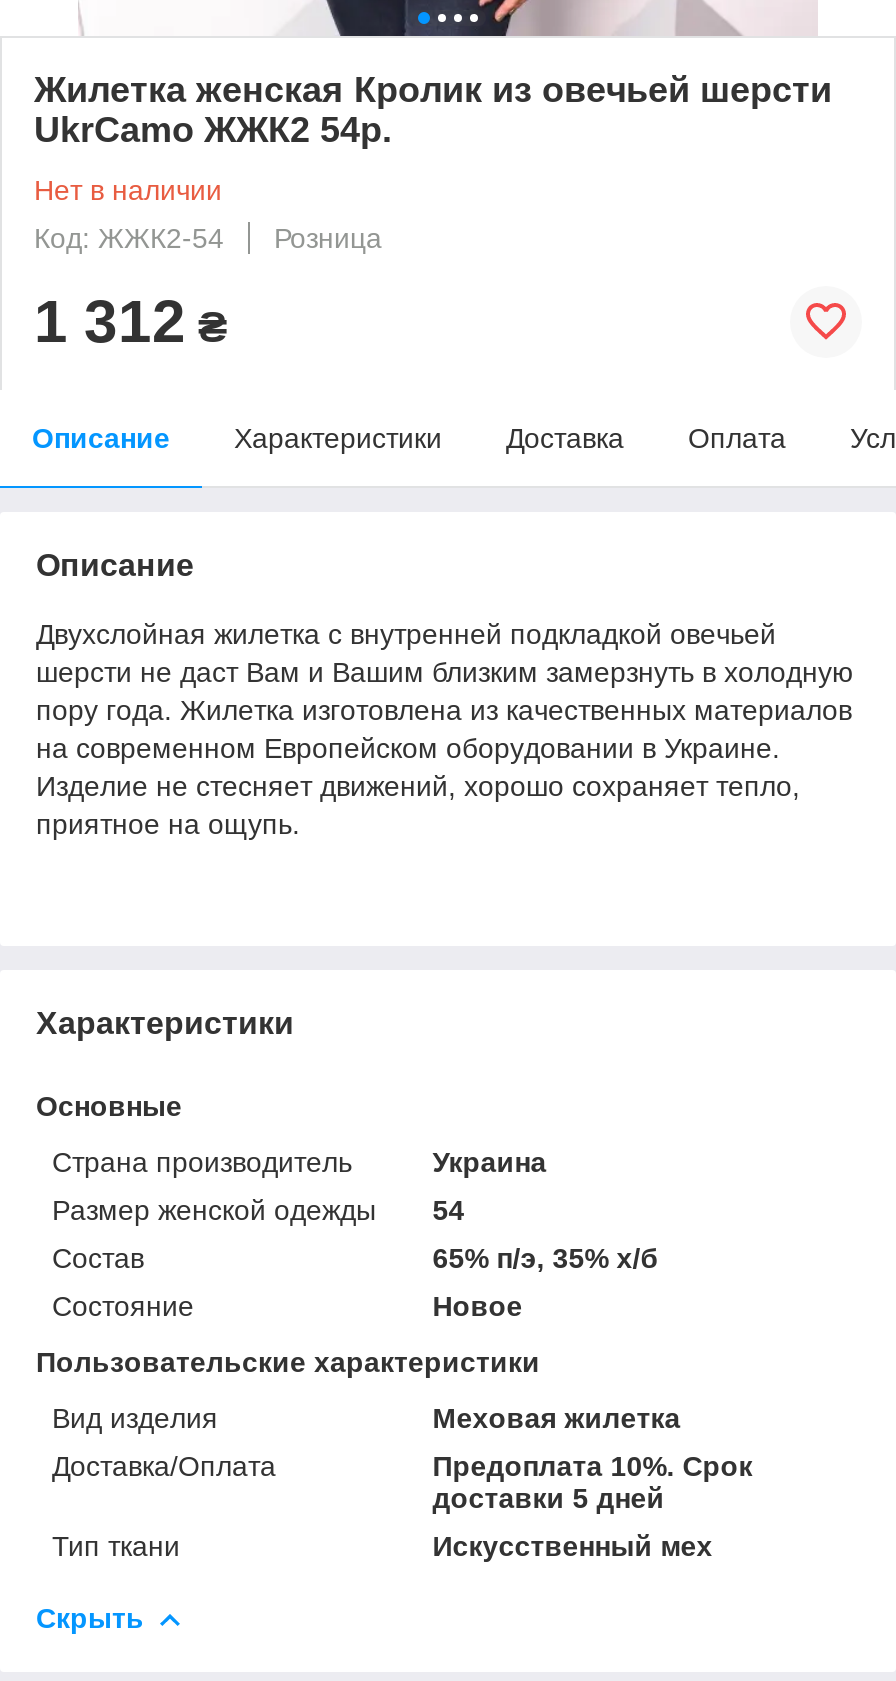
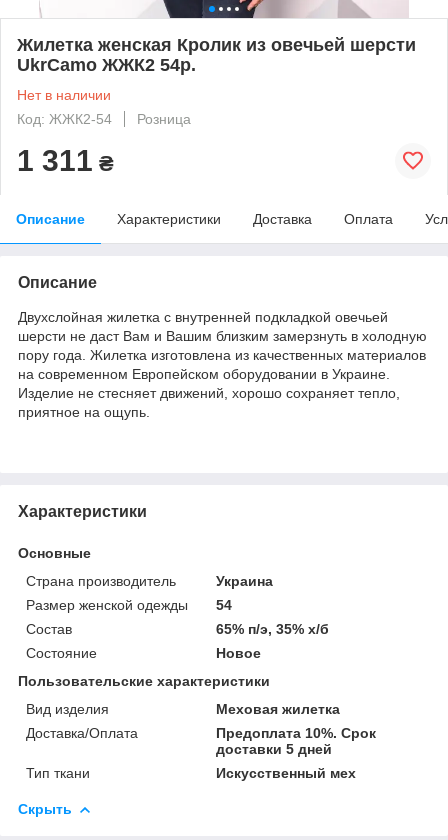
- 1 312 ₴
+ 1 311 ₴
